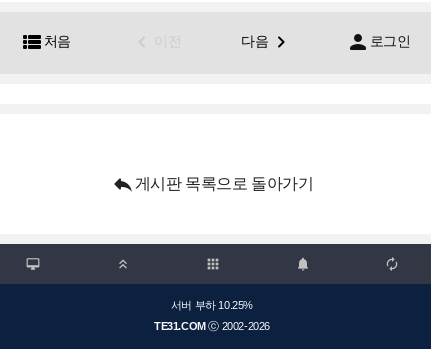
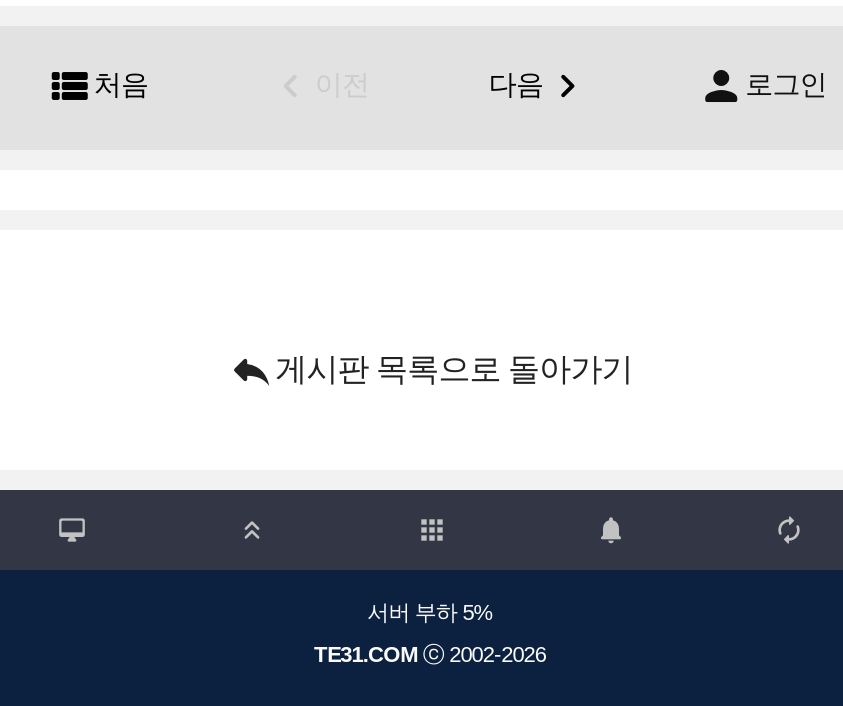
- 서버 부하 10.25%
+ 서버 부하 5%
